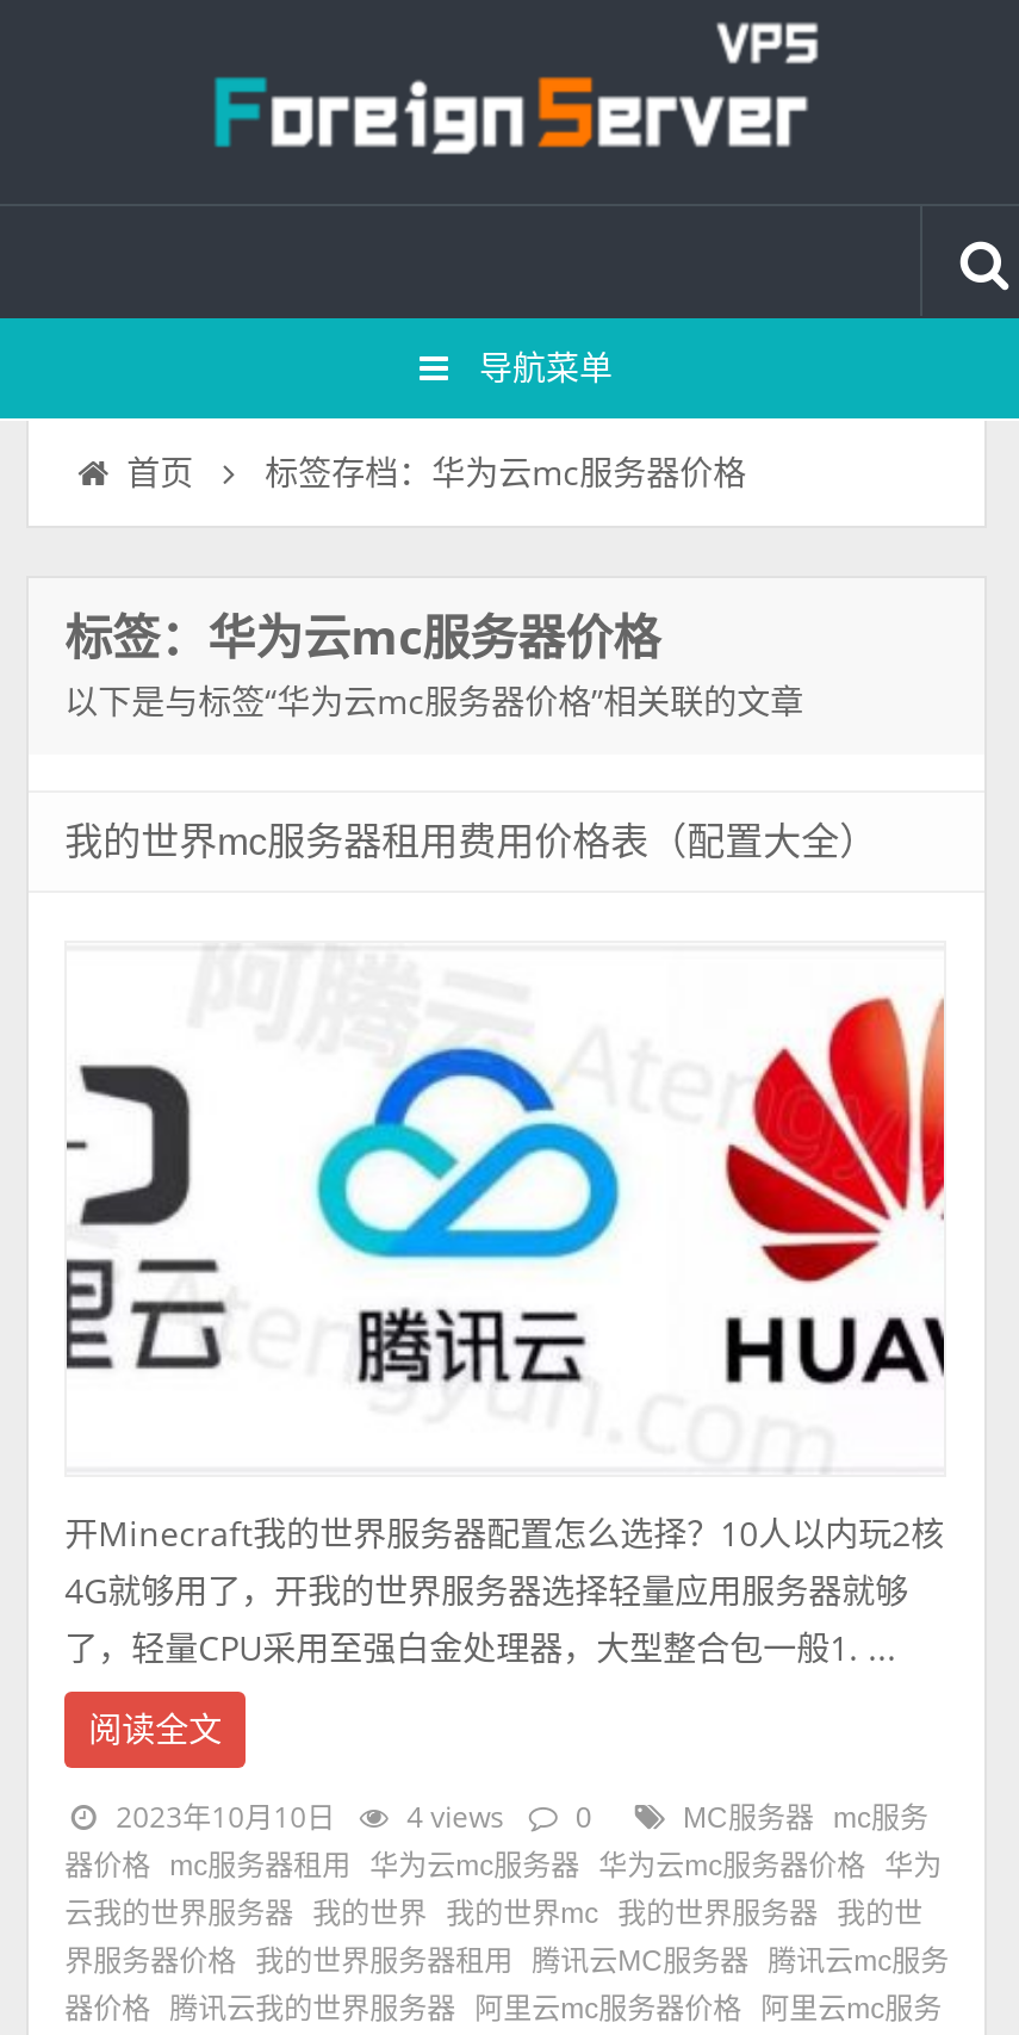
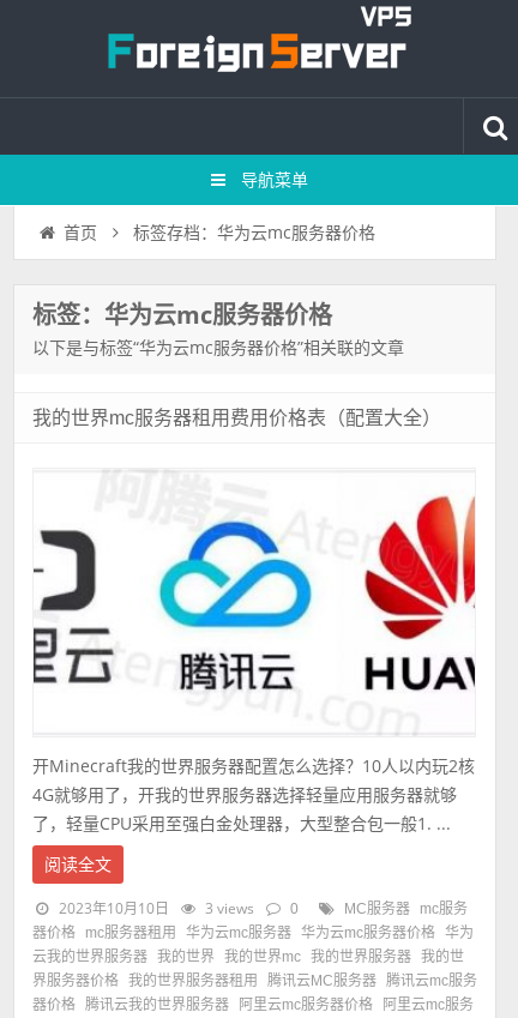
- 2023年10月10日 4 views
+ 2023年10月10日 3 views
